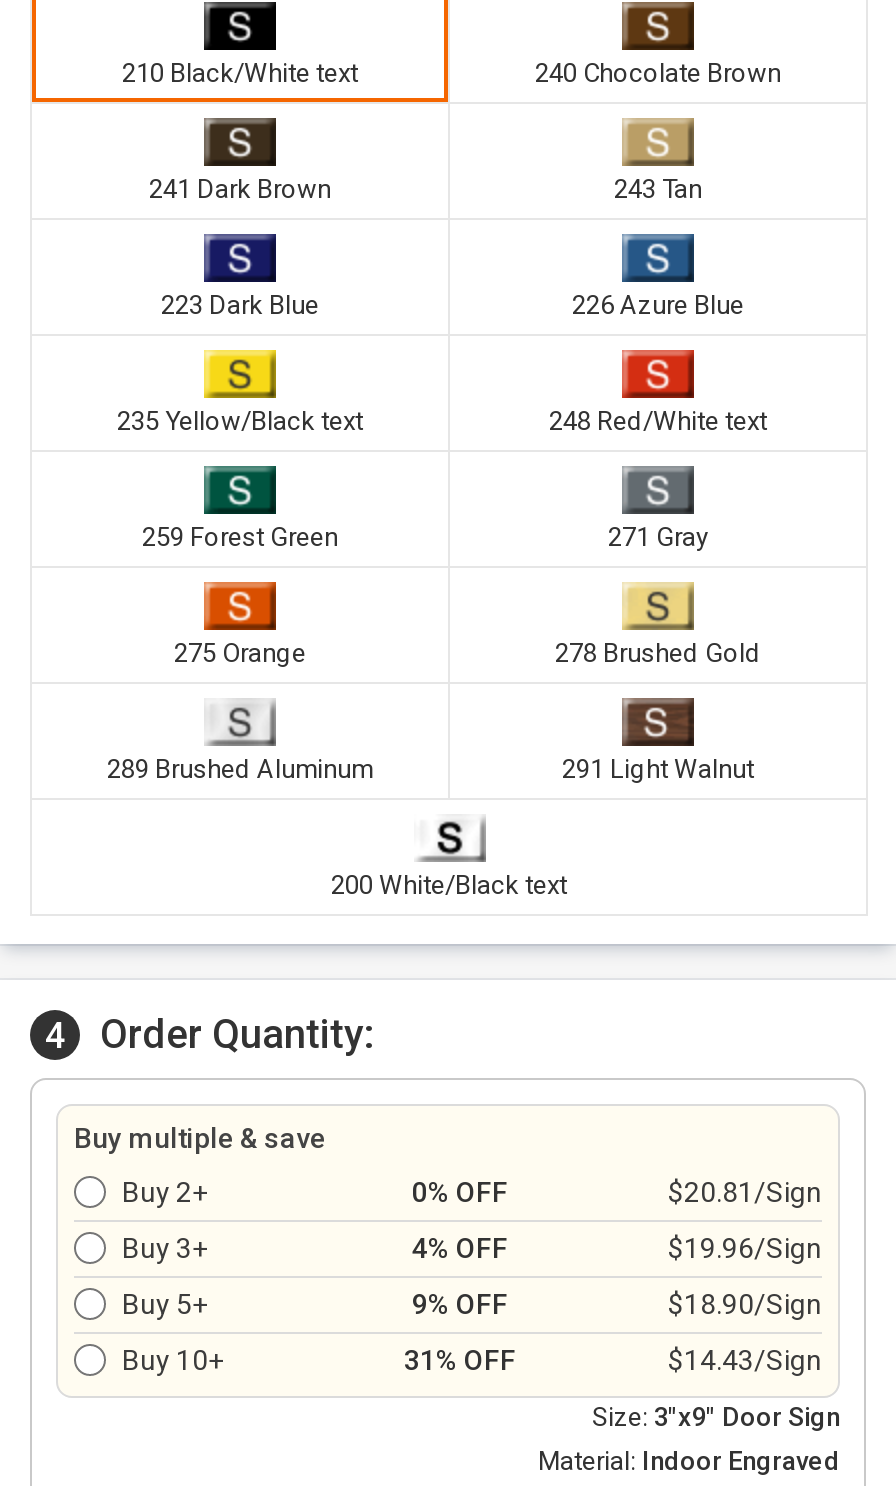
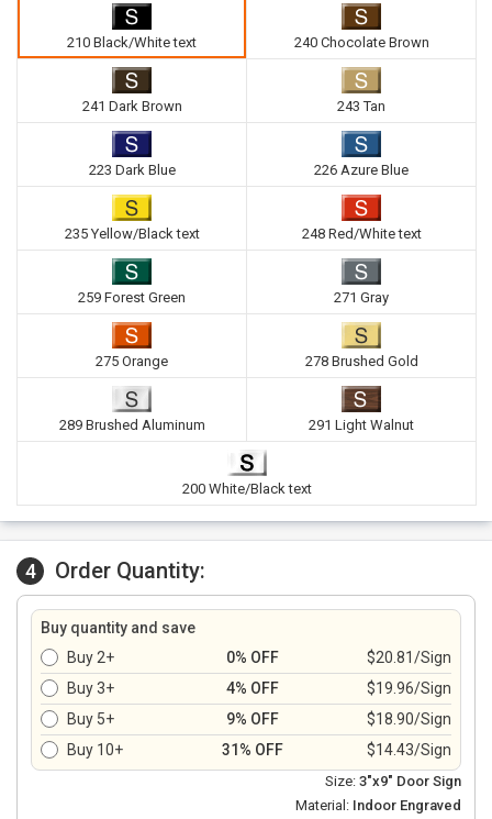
- Buy multiple & save
+ Buy quantity and save
